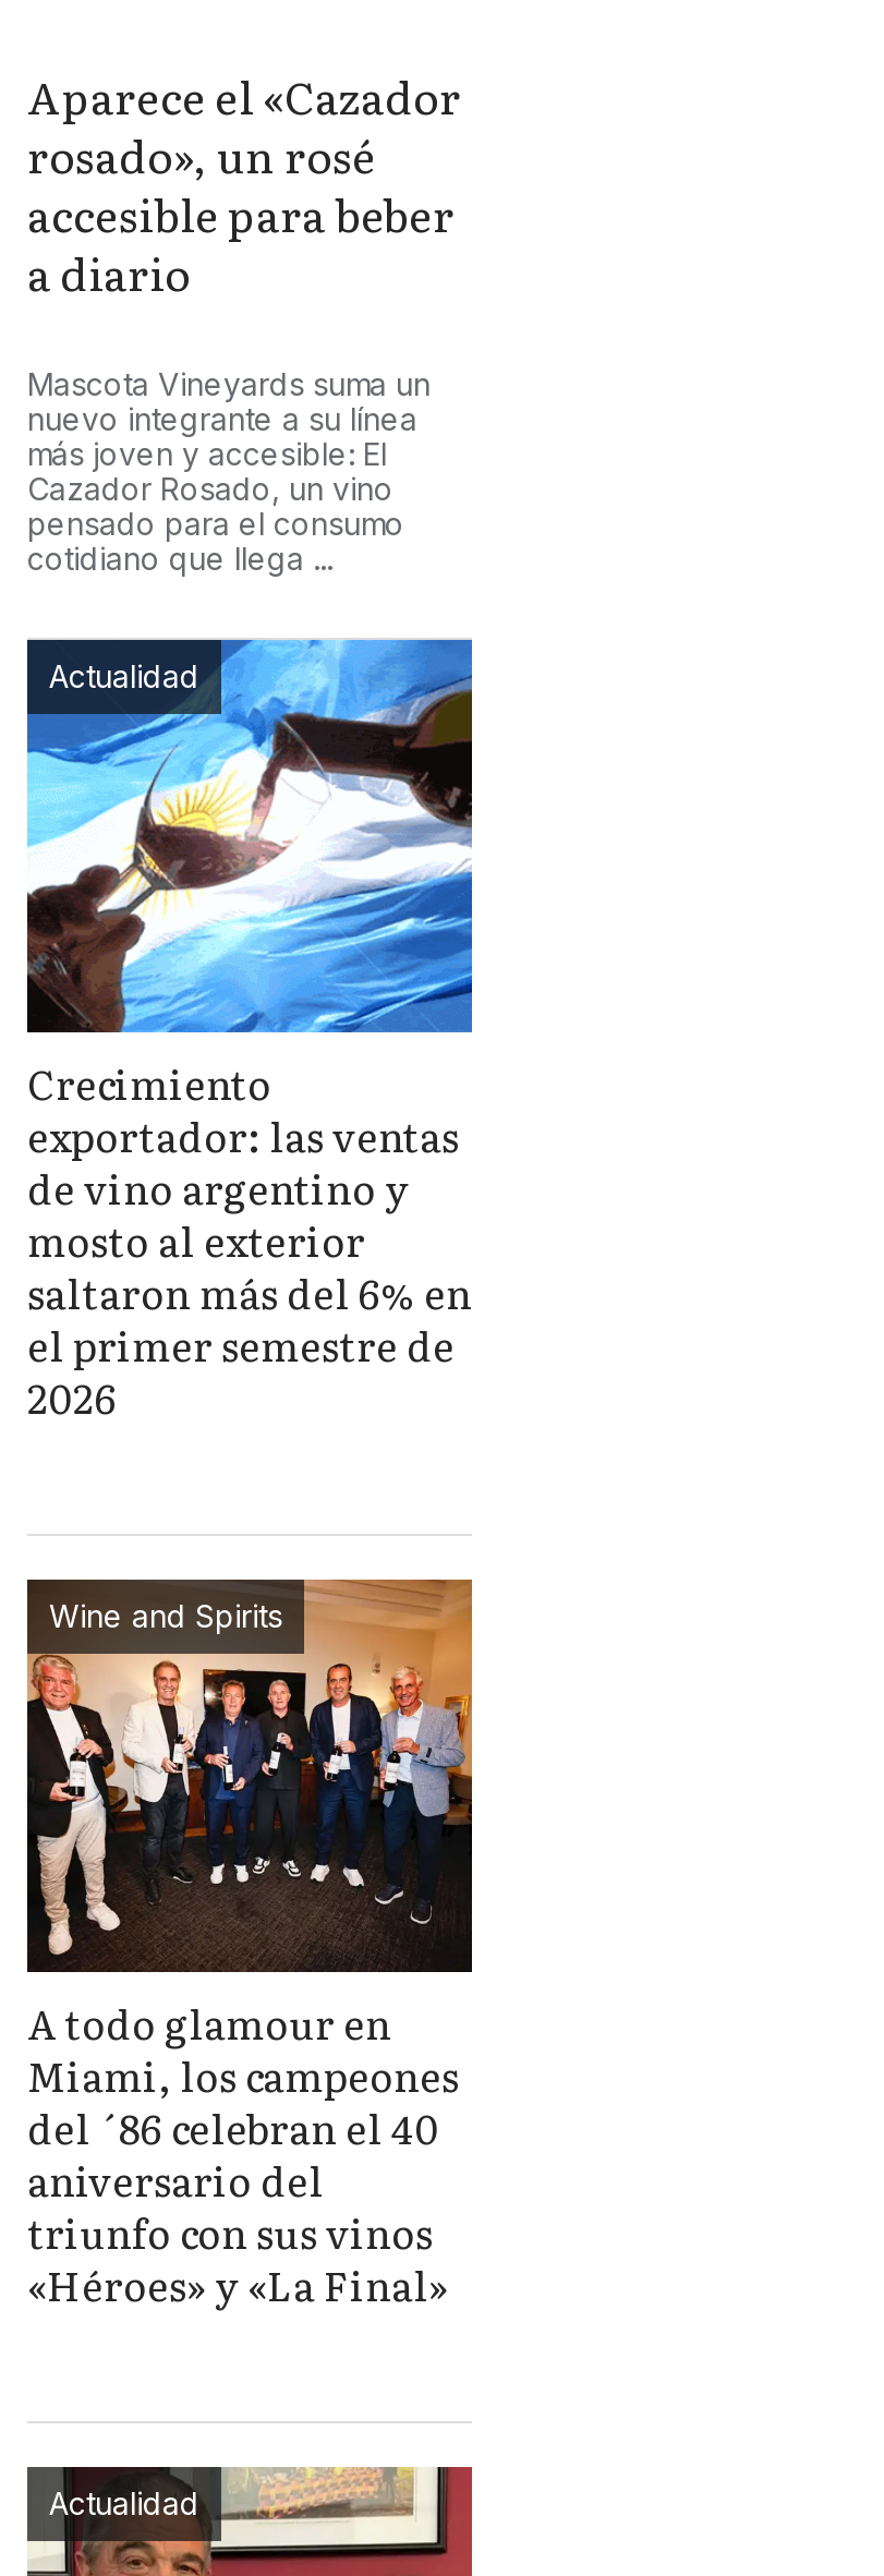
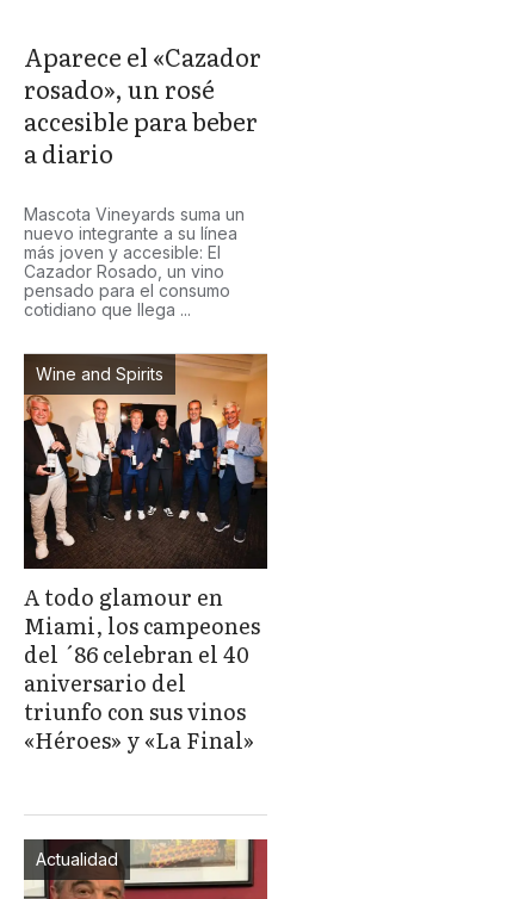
- [image]
- Actualidad

- Crecimiento
- exportador: las ventas
- de vino argentino y
- mosto al exterior
- saltaron más del 6% en
- el primer semestre de
- 2026
